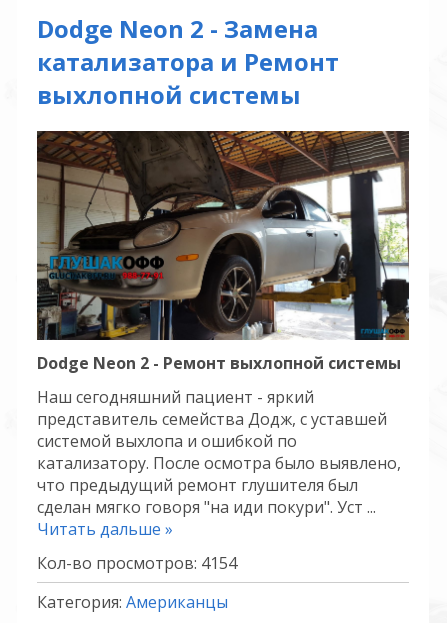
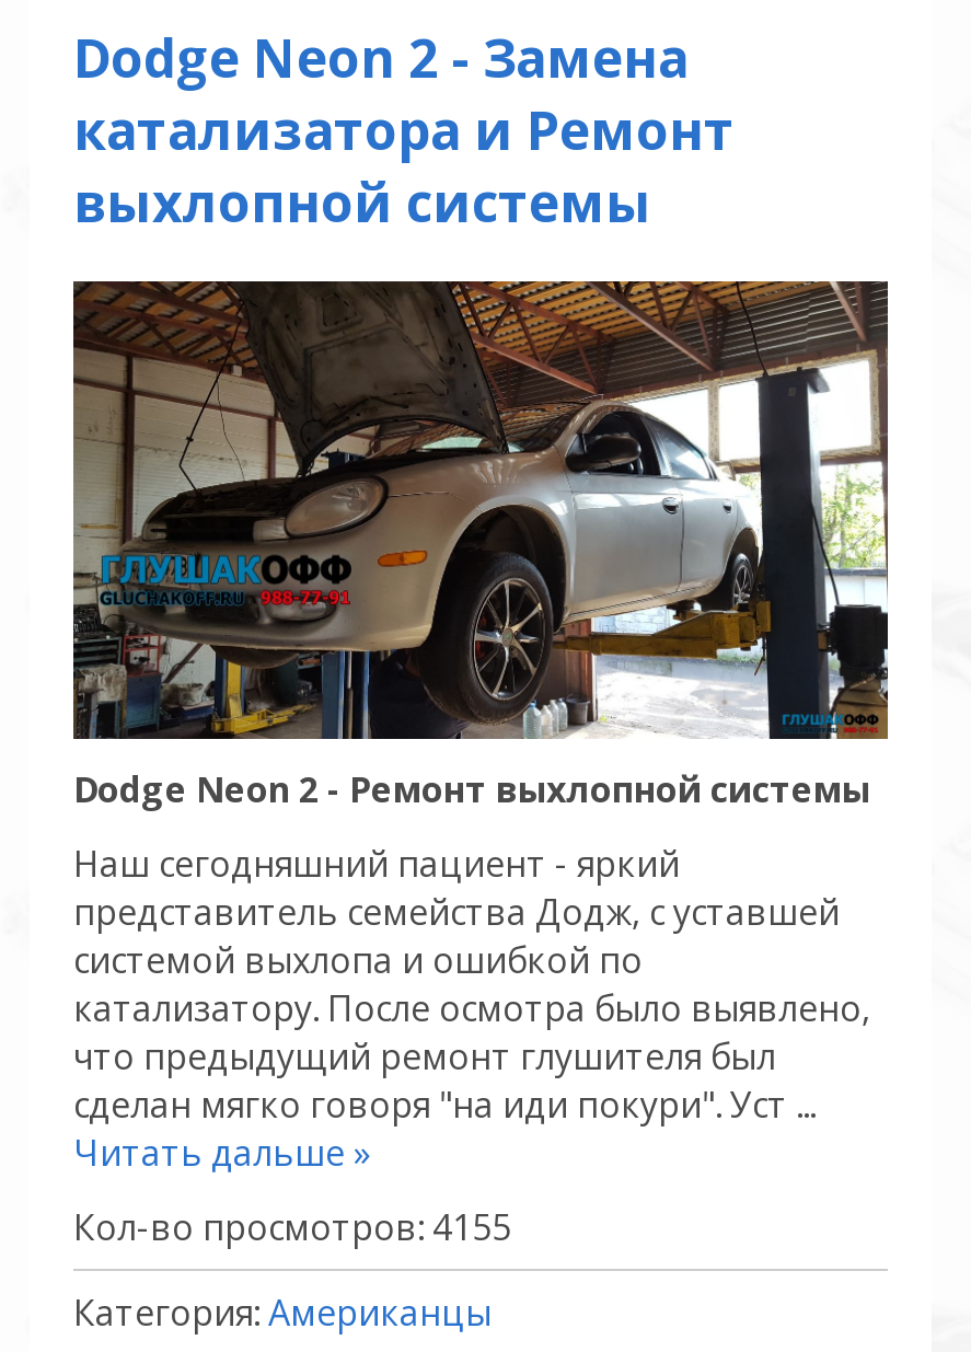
- Кол-во просмотров: 4154
+ Кол-во просмотров: 4155
